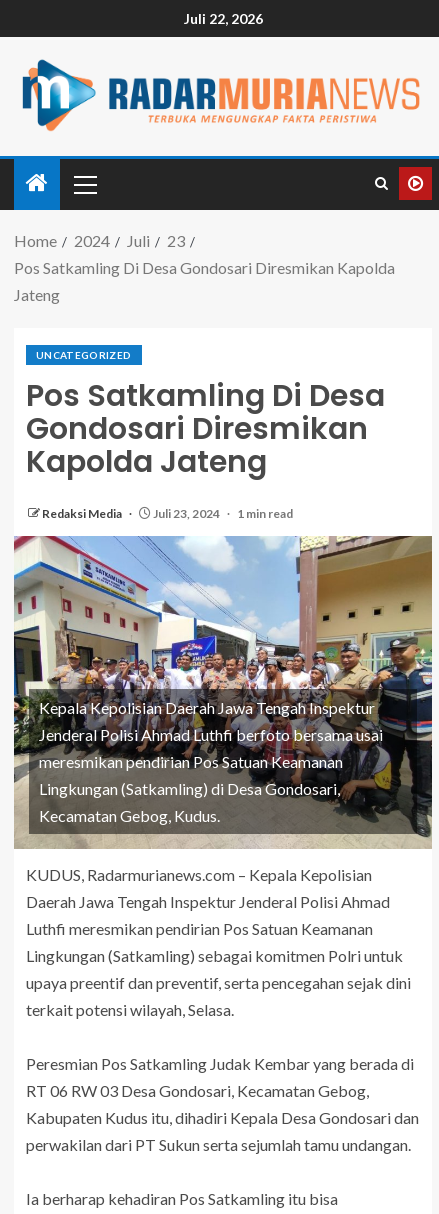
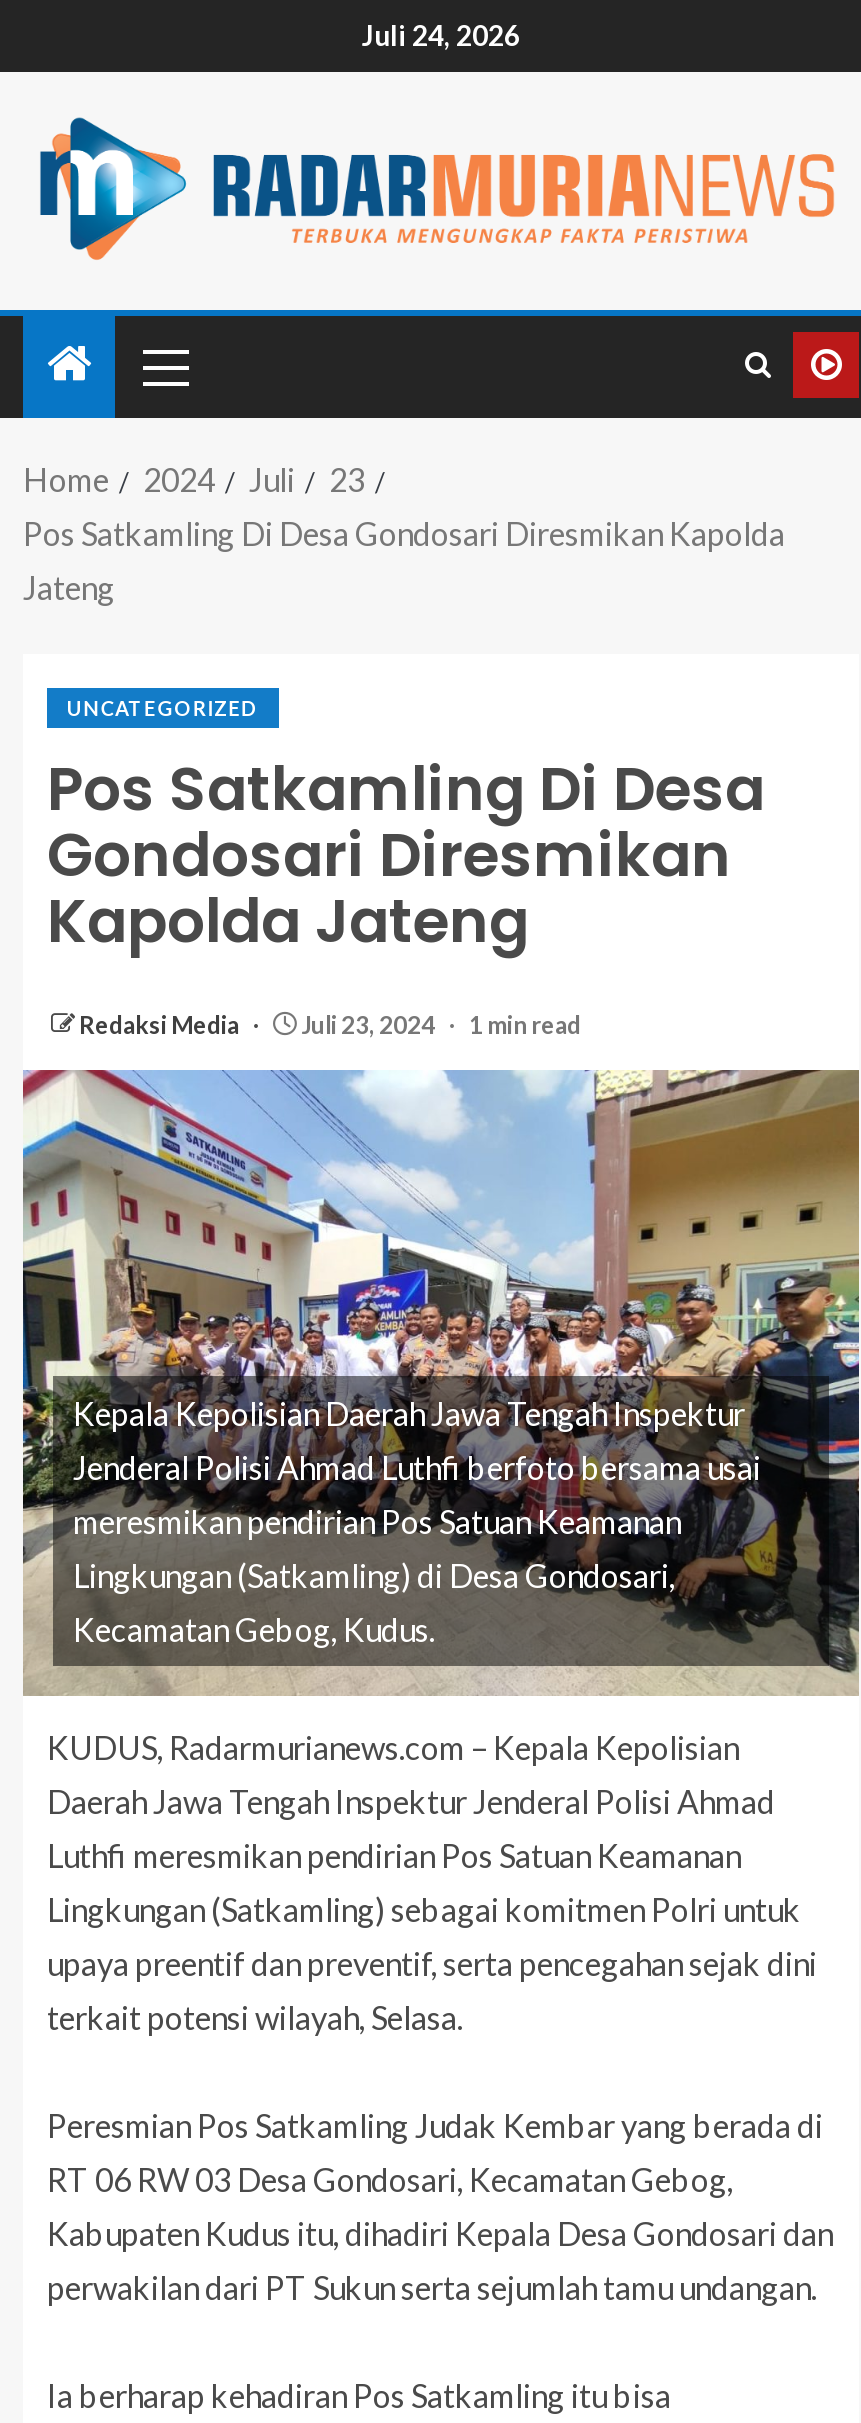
- Juli 22, 2026
+ Juli 24, 2026
